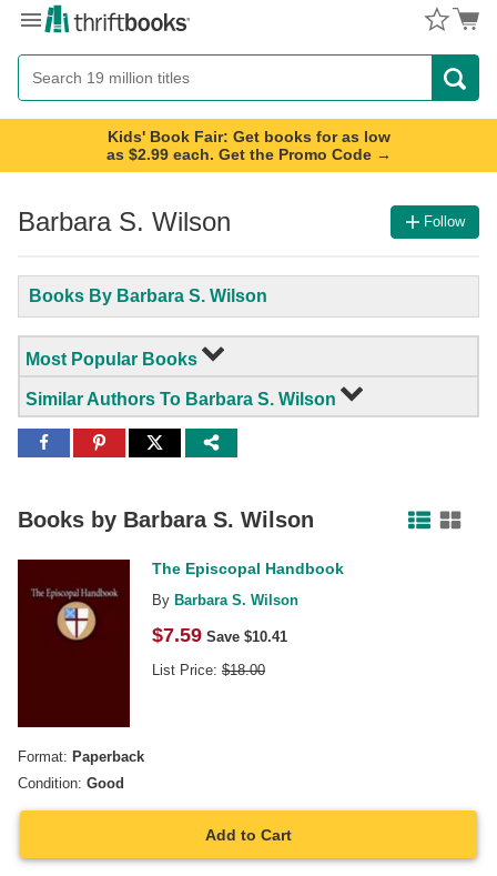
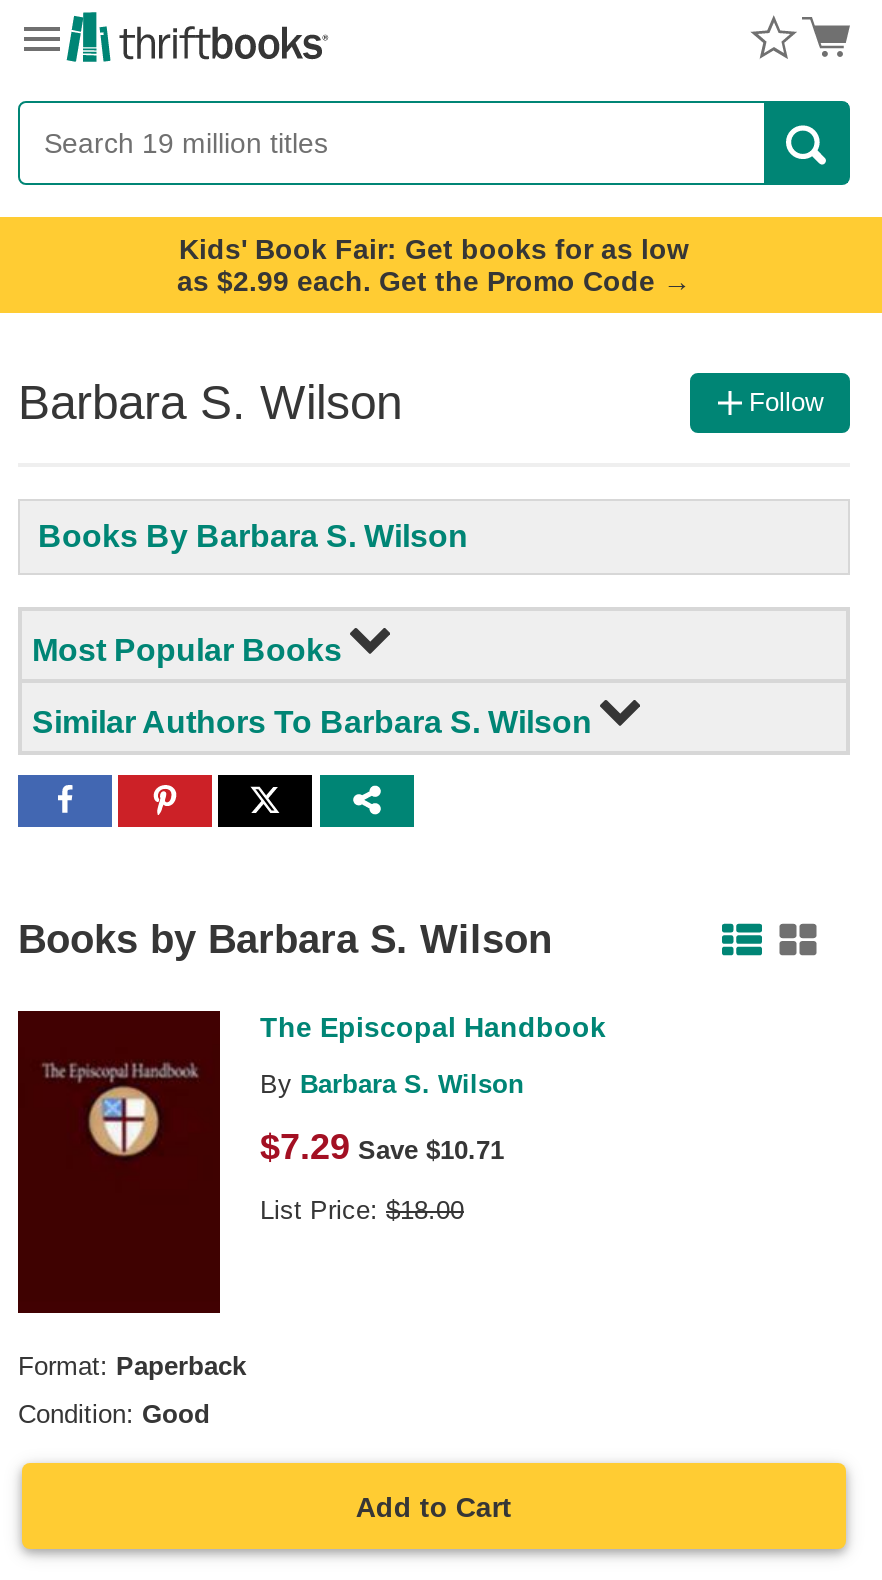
- $7.59 Save $10.41
+ $7.29 Save $10.71
